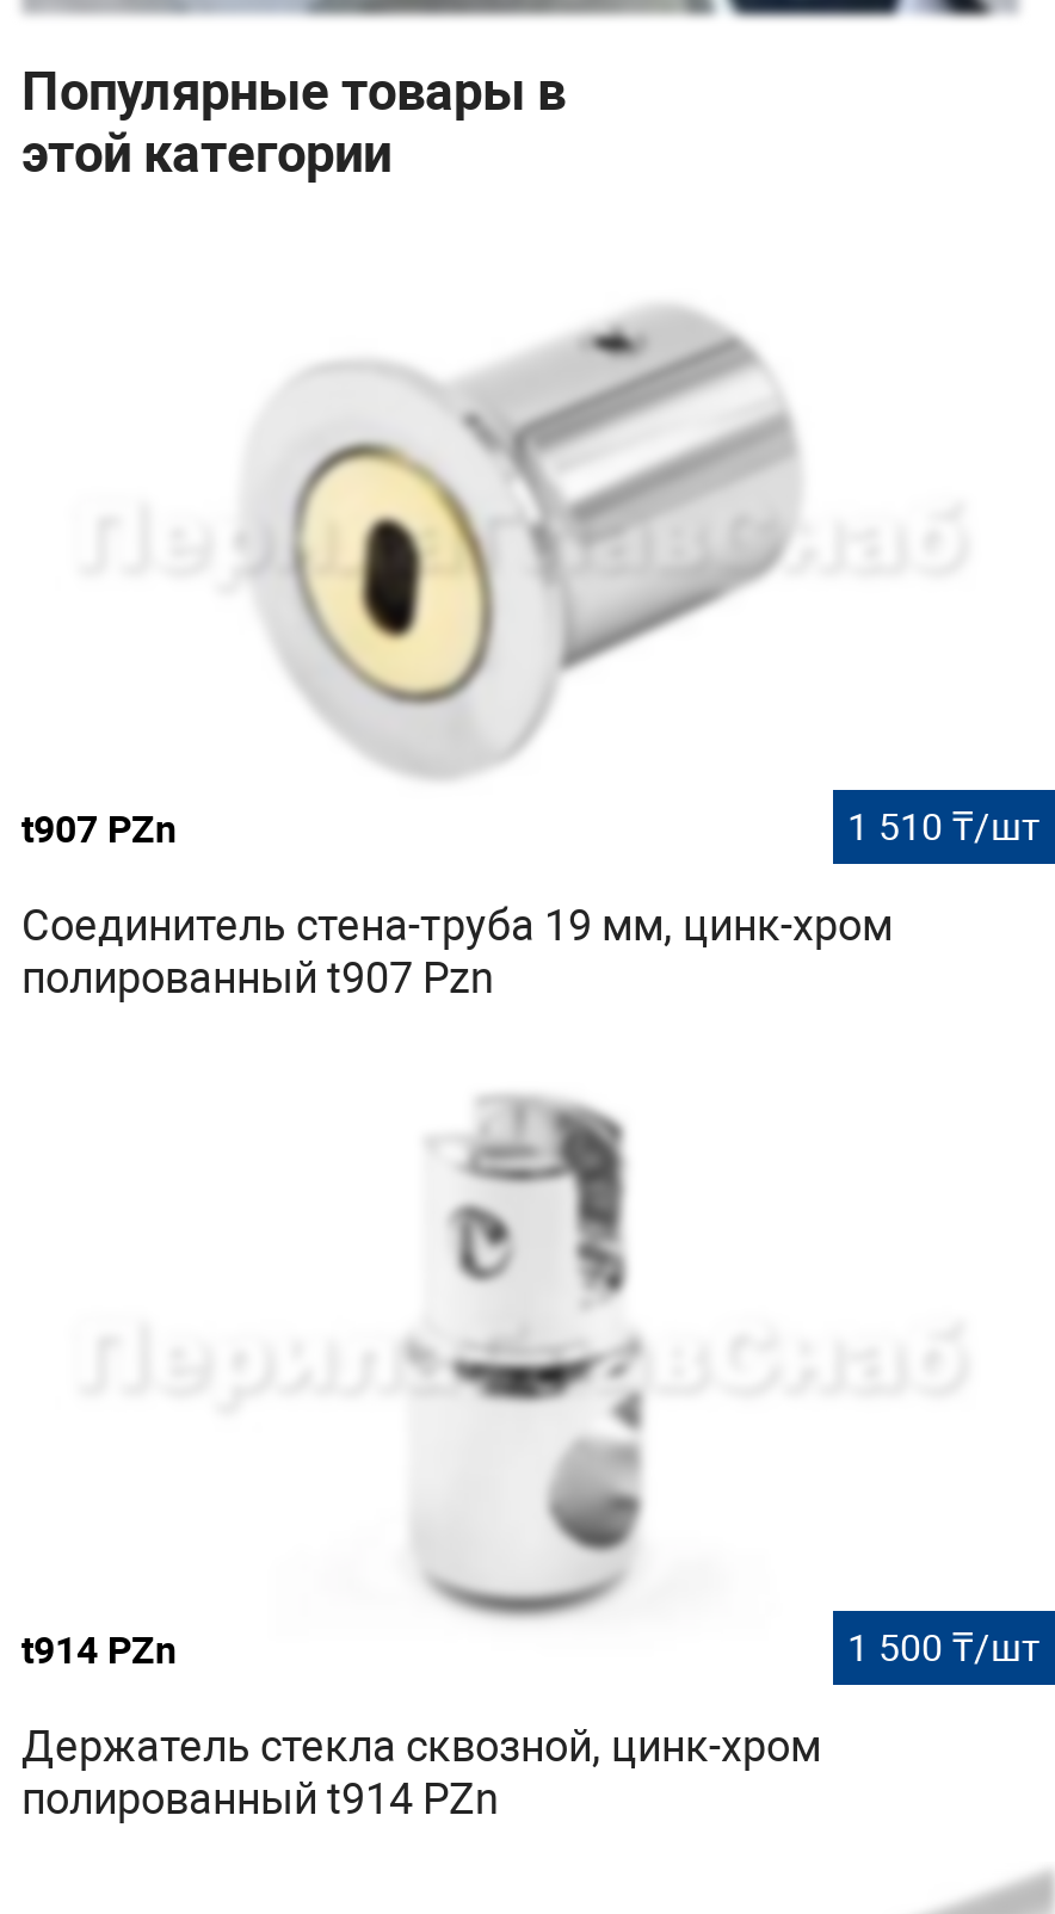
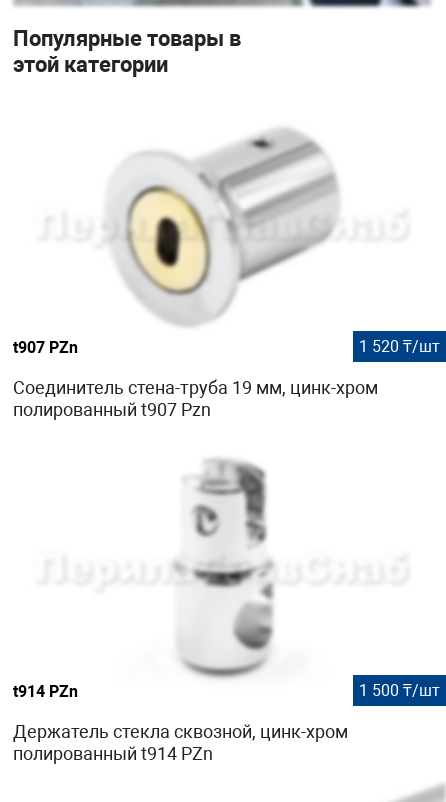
- 1 510 ₸/шт
+ 1 520 ₸/шт
